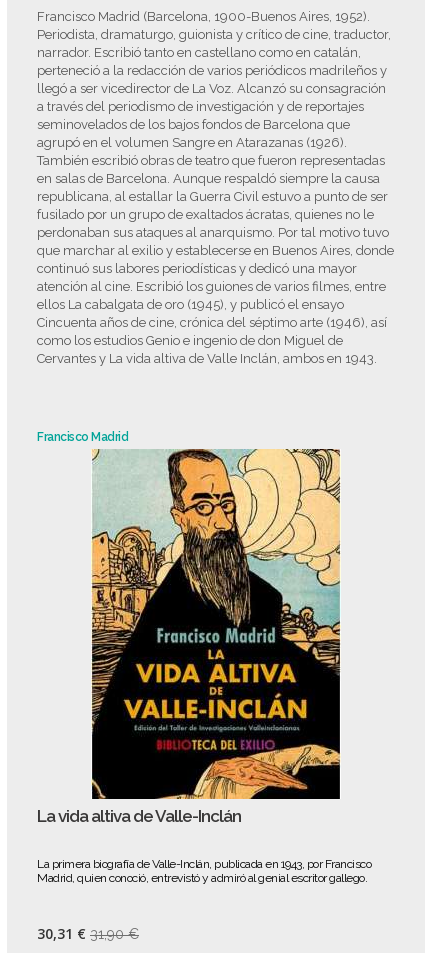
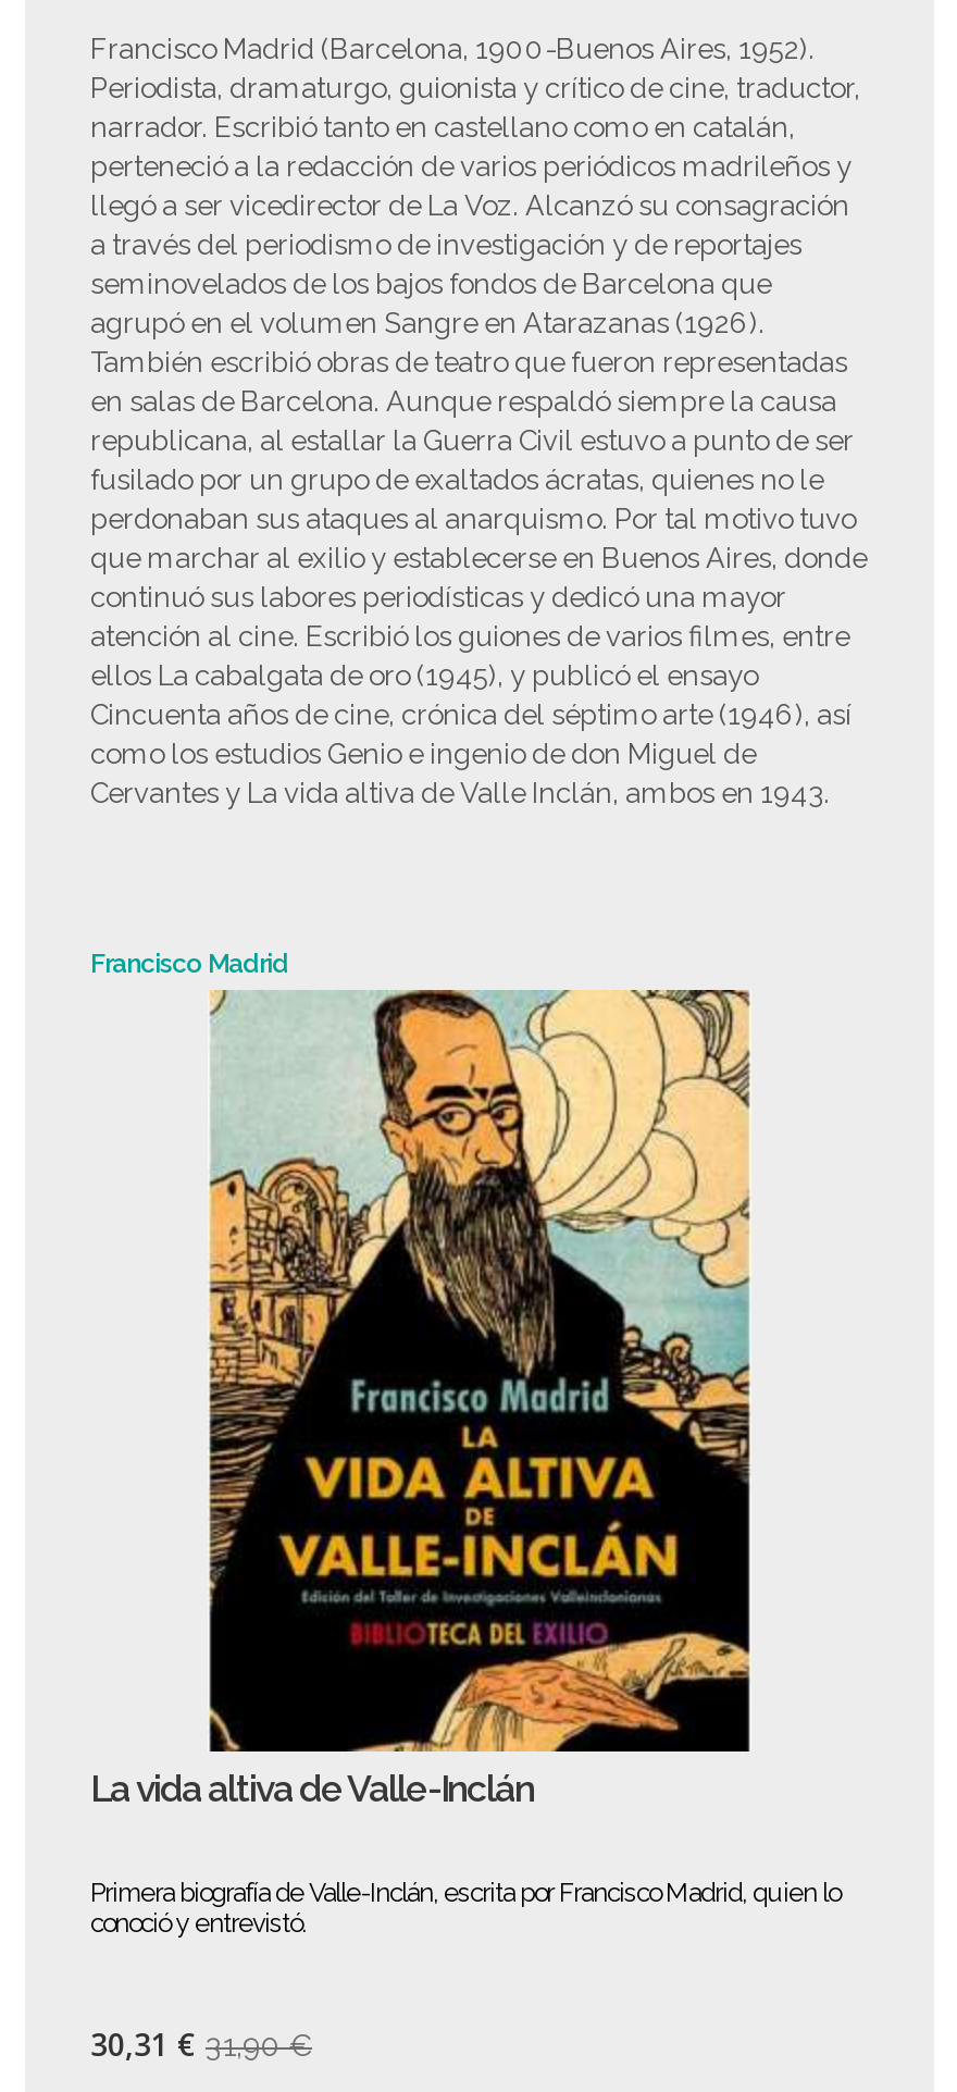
- La primera biografía de Valle-Inclán, publicada en 1943, por Francisco
- Madrid, quien conoció, entrevistó y admiró al genial escritor gallego.
+ Primera biografía de Valle-Inclán, escrita por Francisco Madrid, quien lo
+ conoció y entrevistó.
